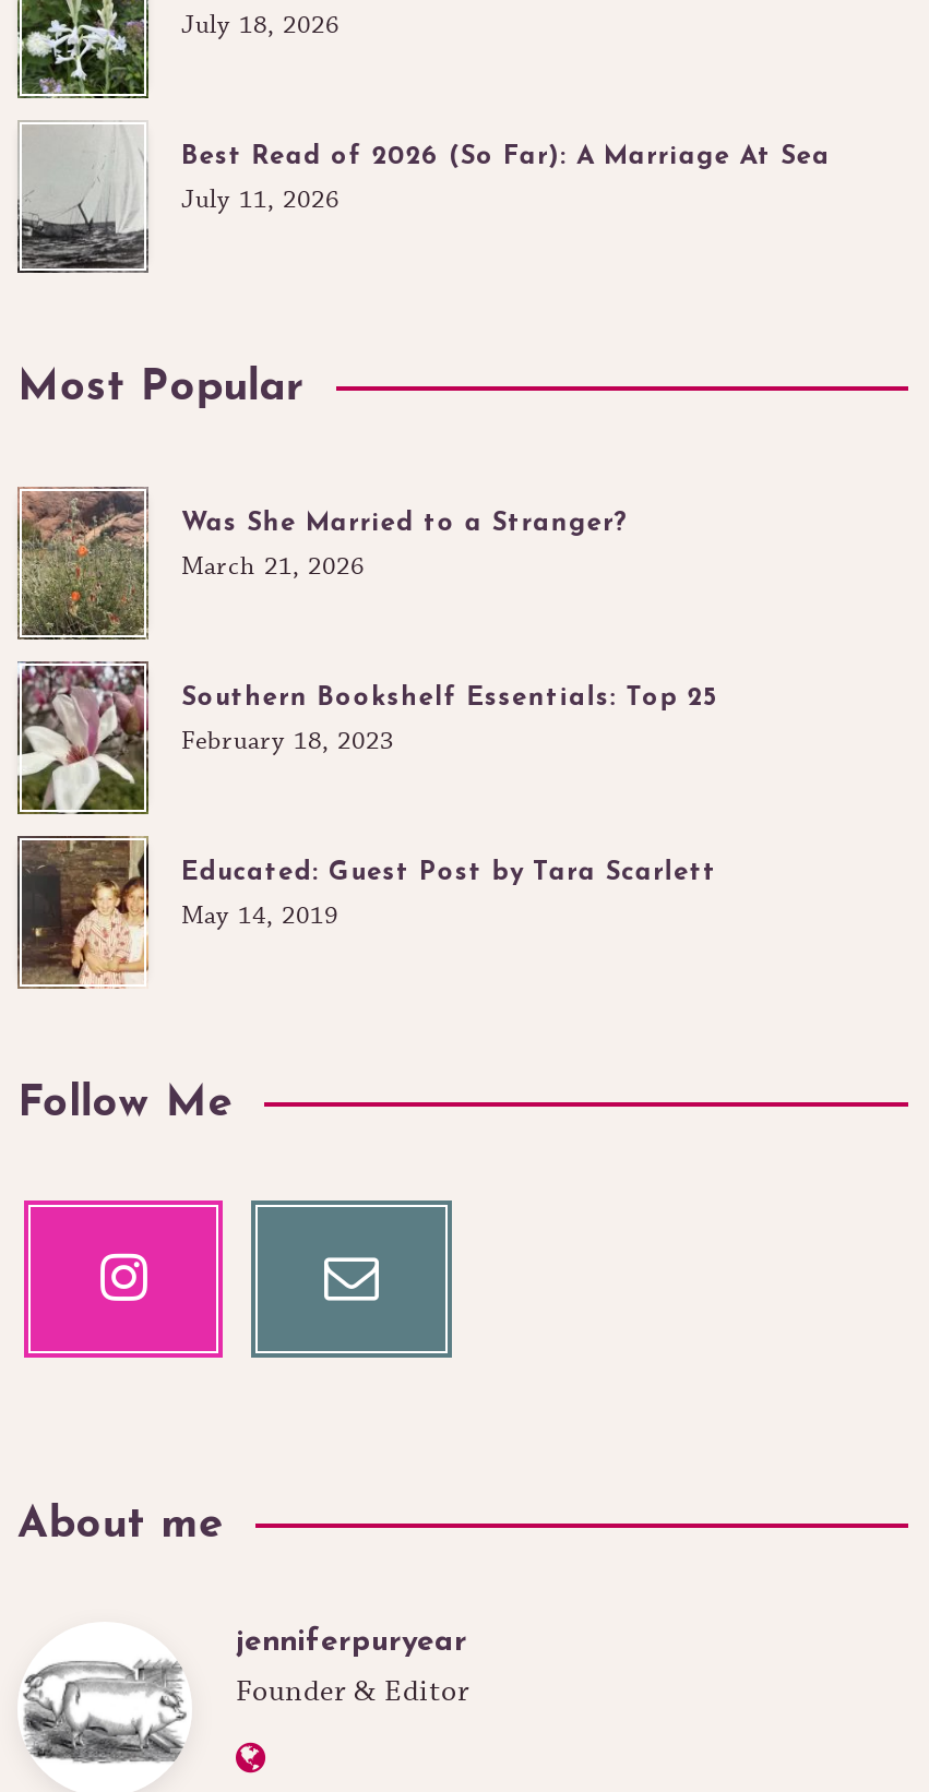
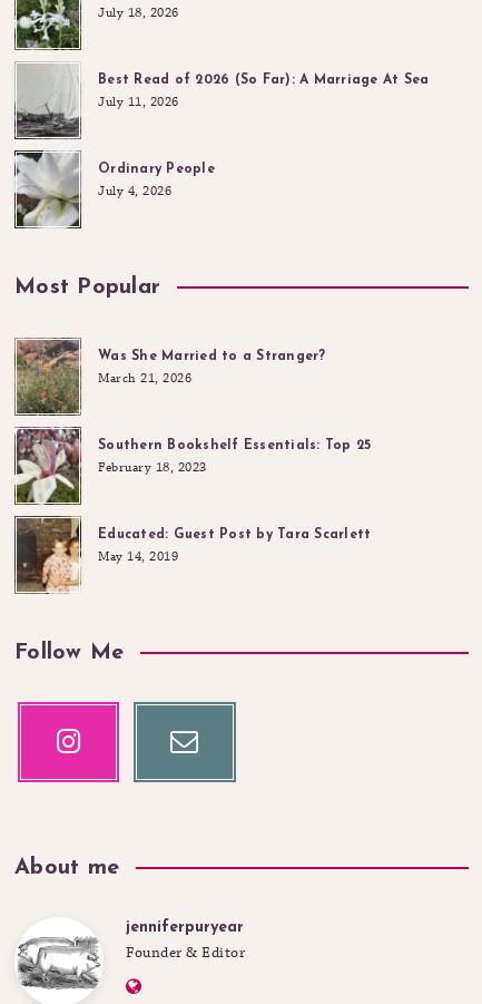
+ [image]
+ Ordinary People
+ July 4, 2026
